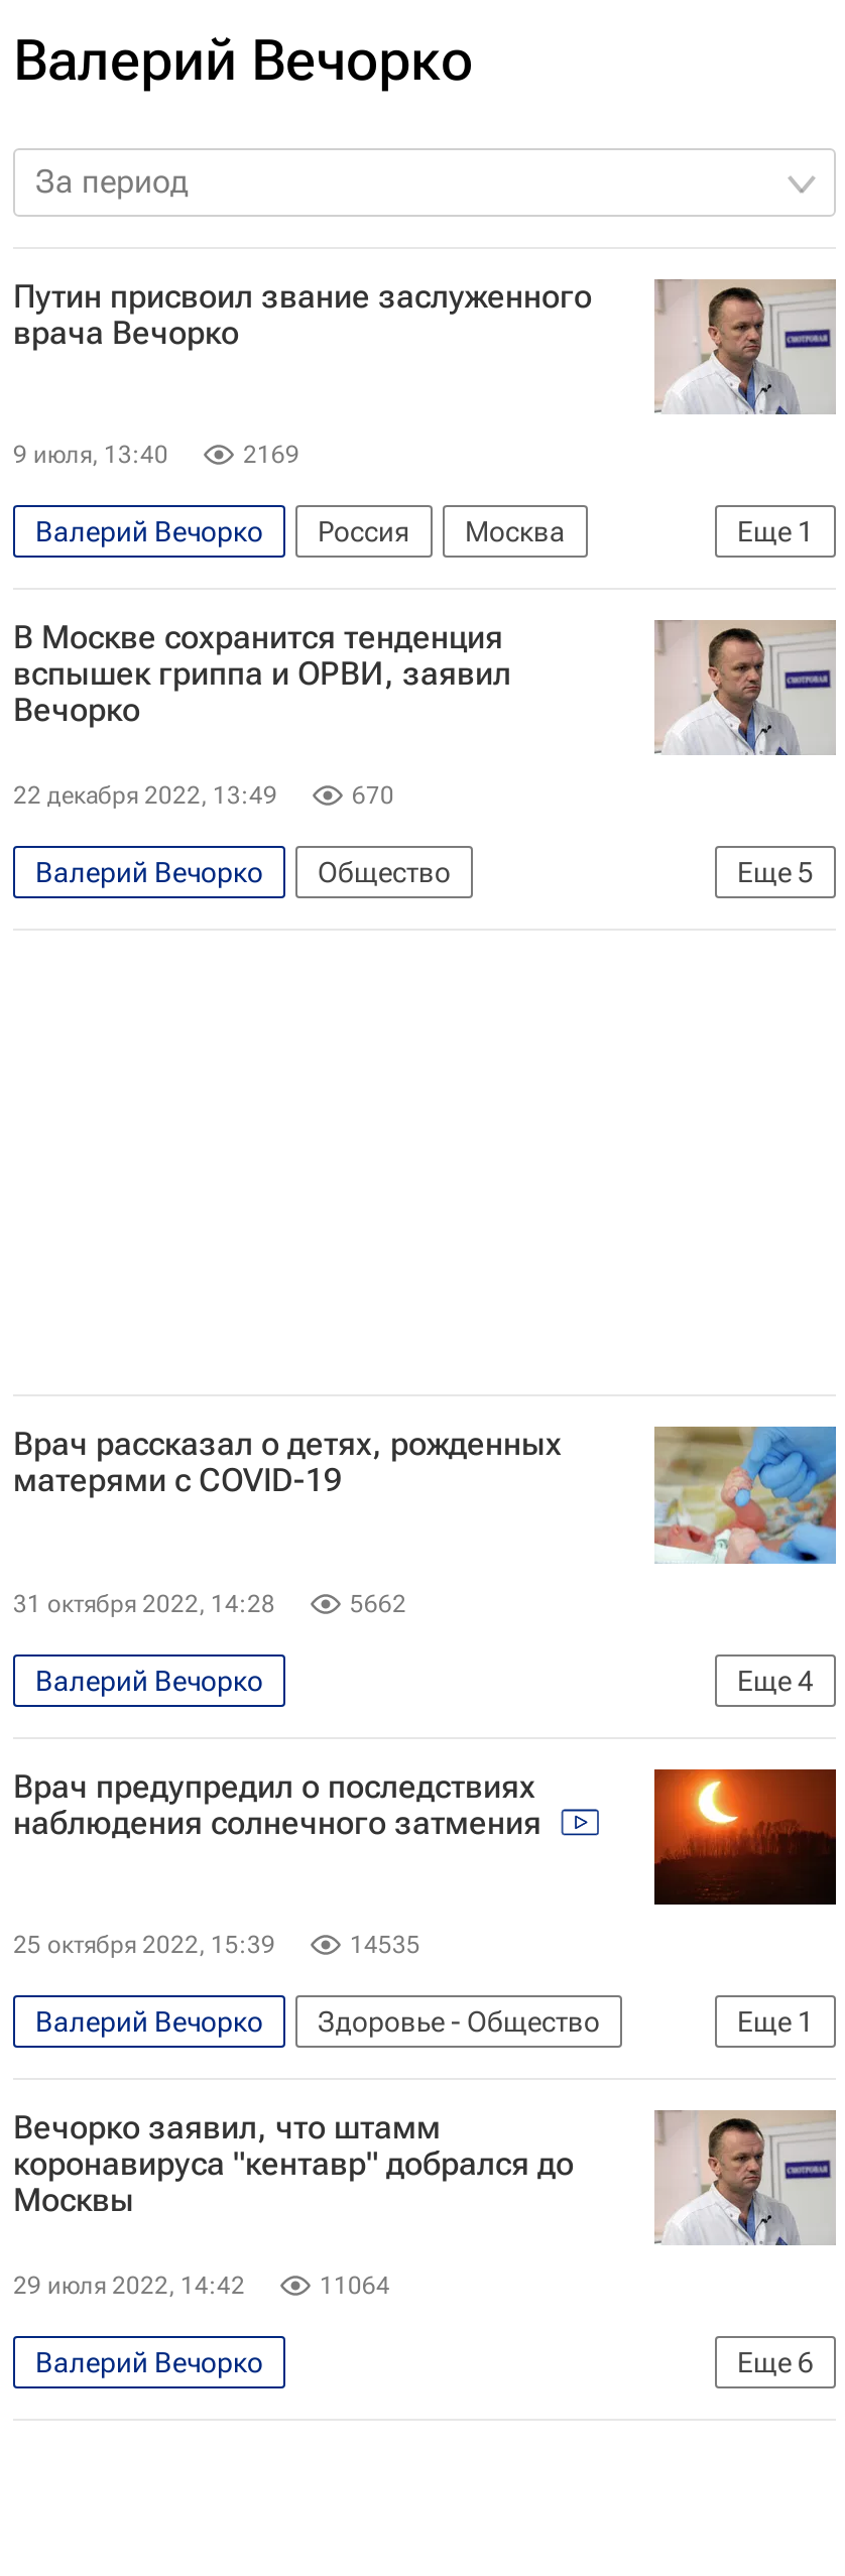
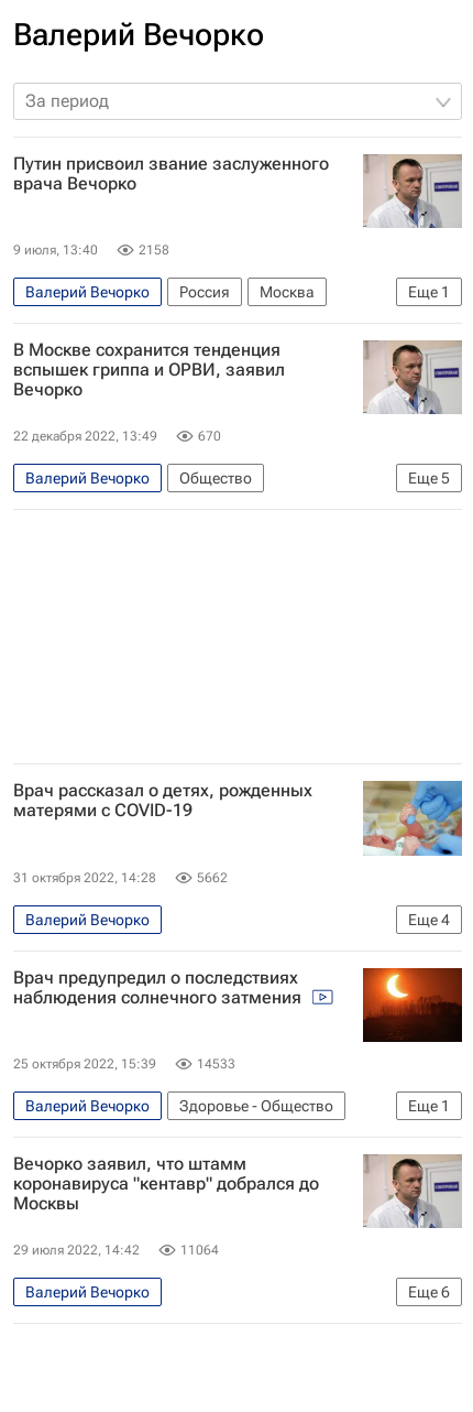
- 2169
+ 2158

- 14535
+ 14533
